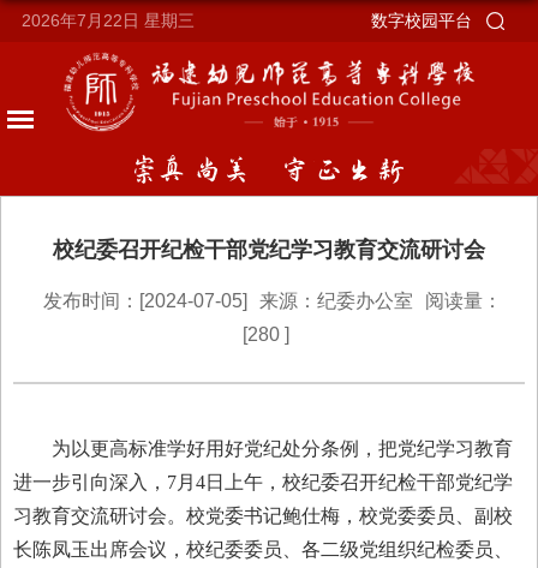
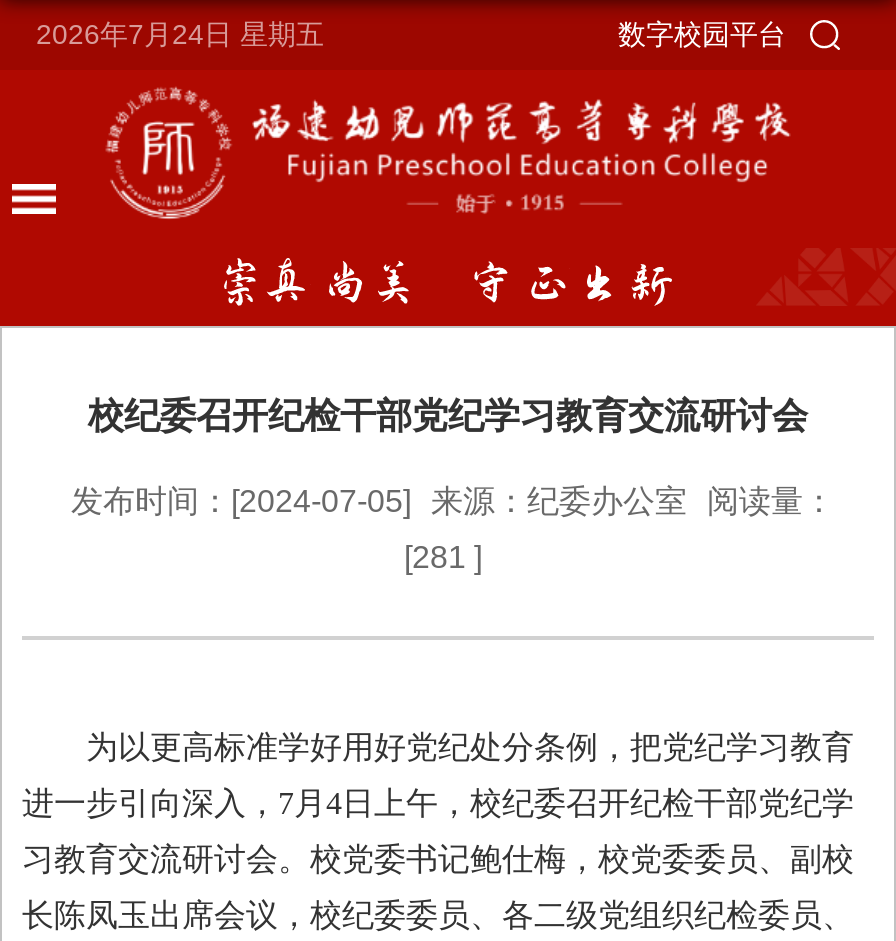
- 2026年7月22日 星期三
+ 2026年7月24日 星期五

- [280]
+ [281]
